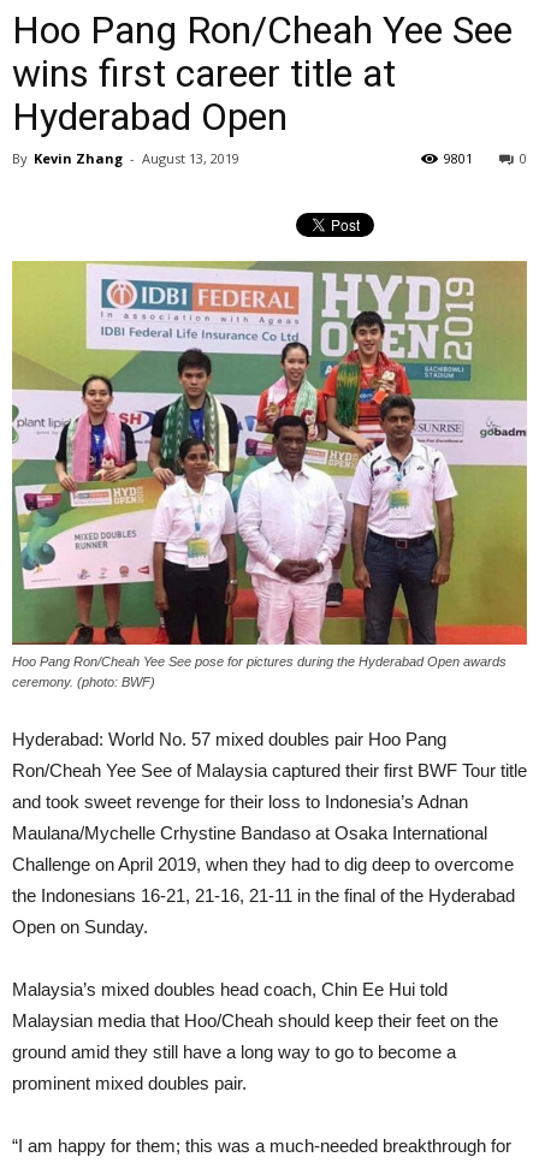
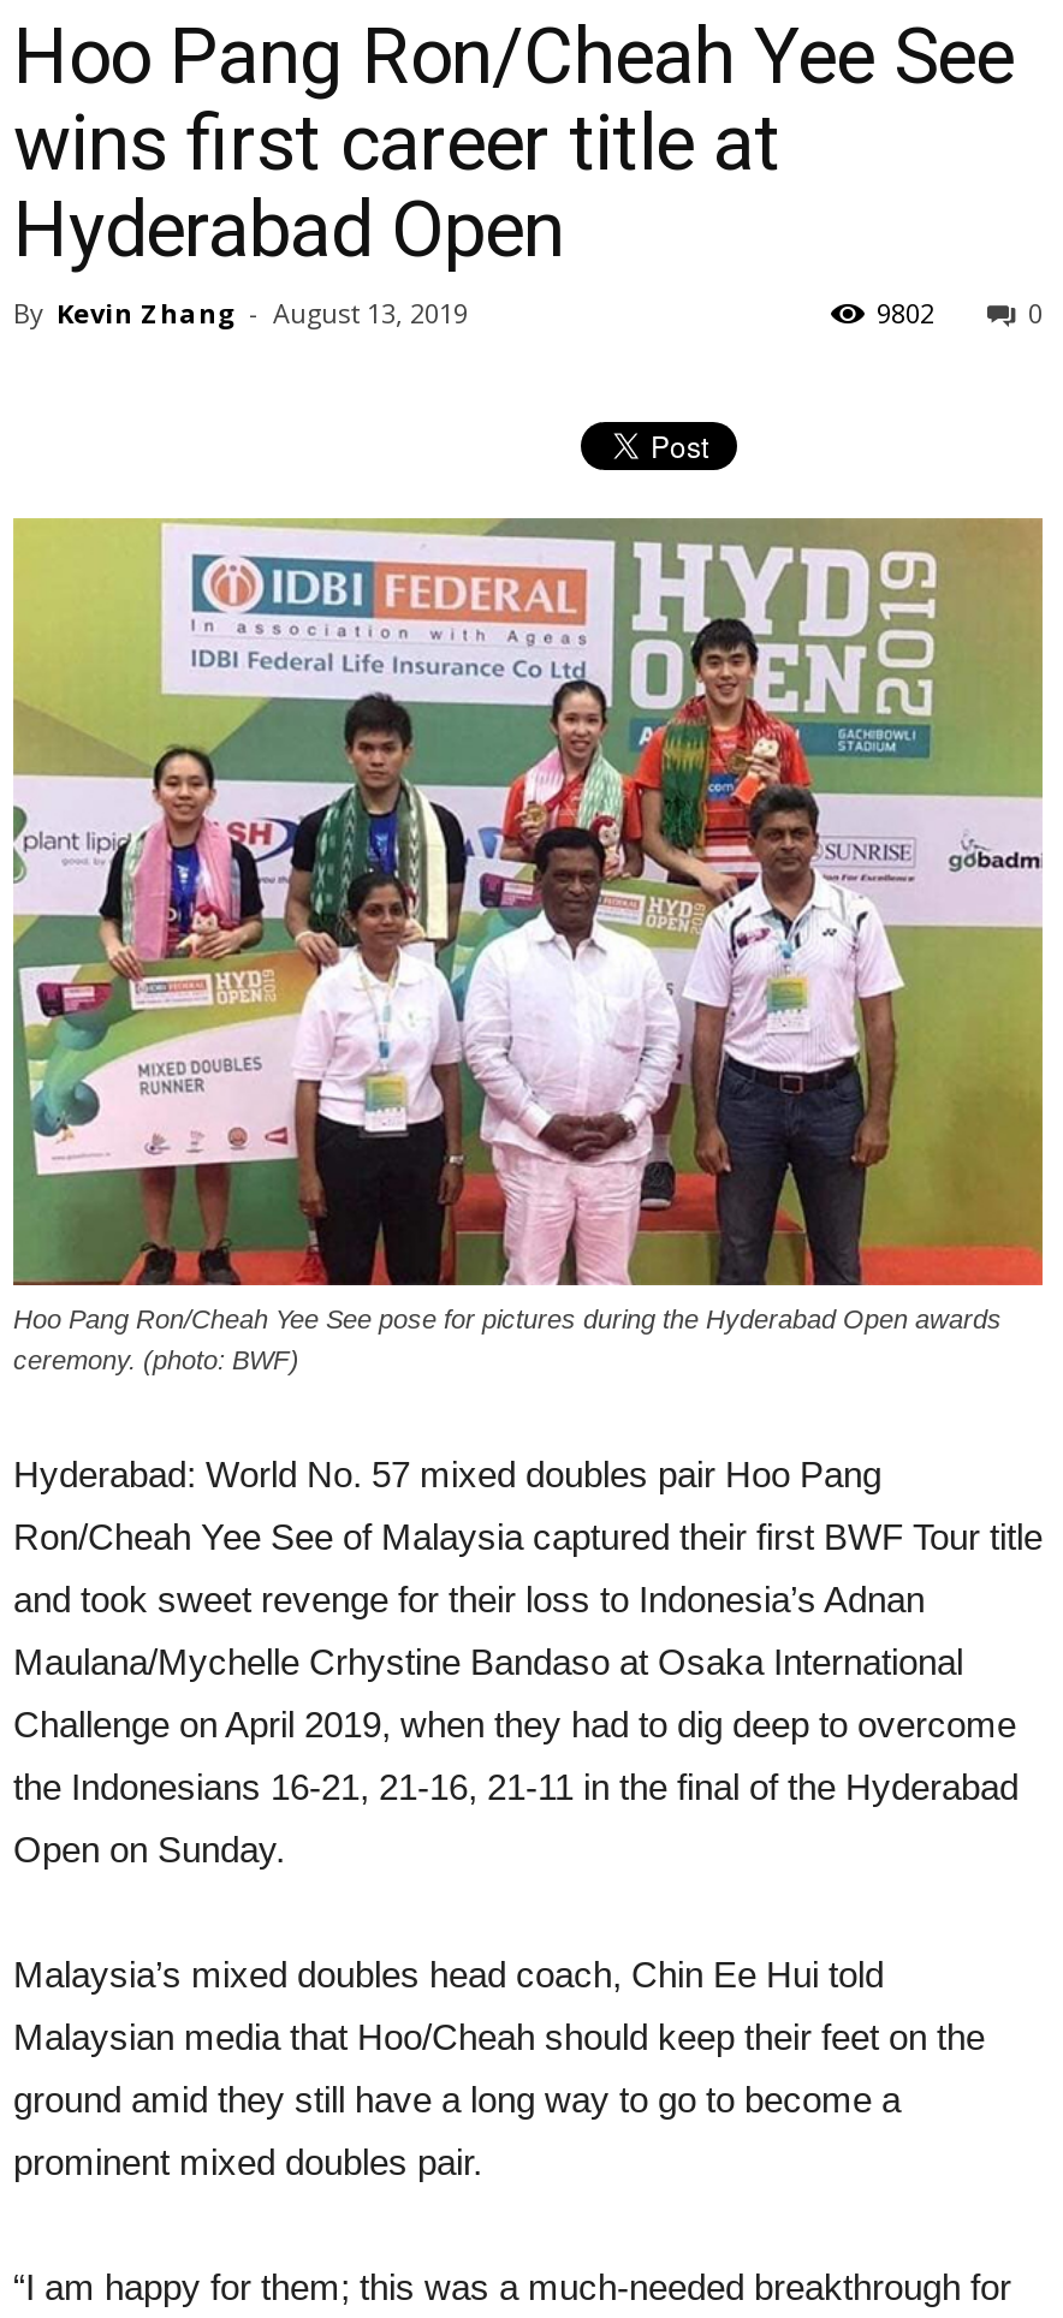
- 9801
+ 9802
